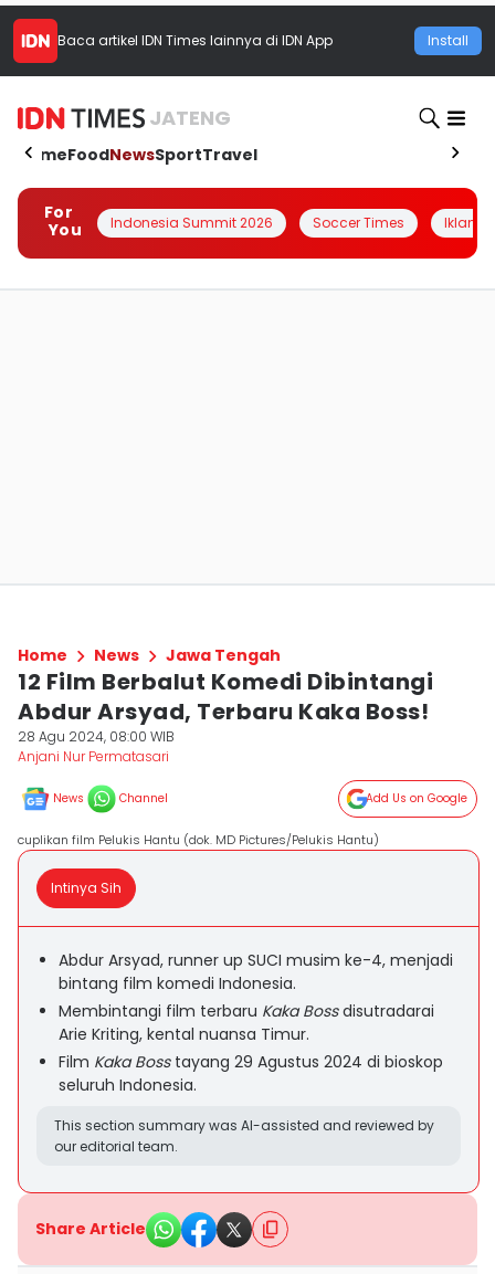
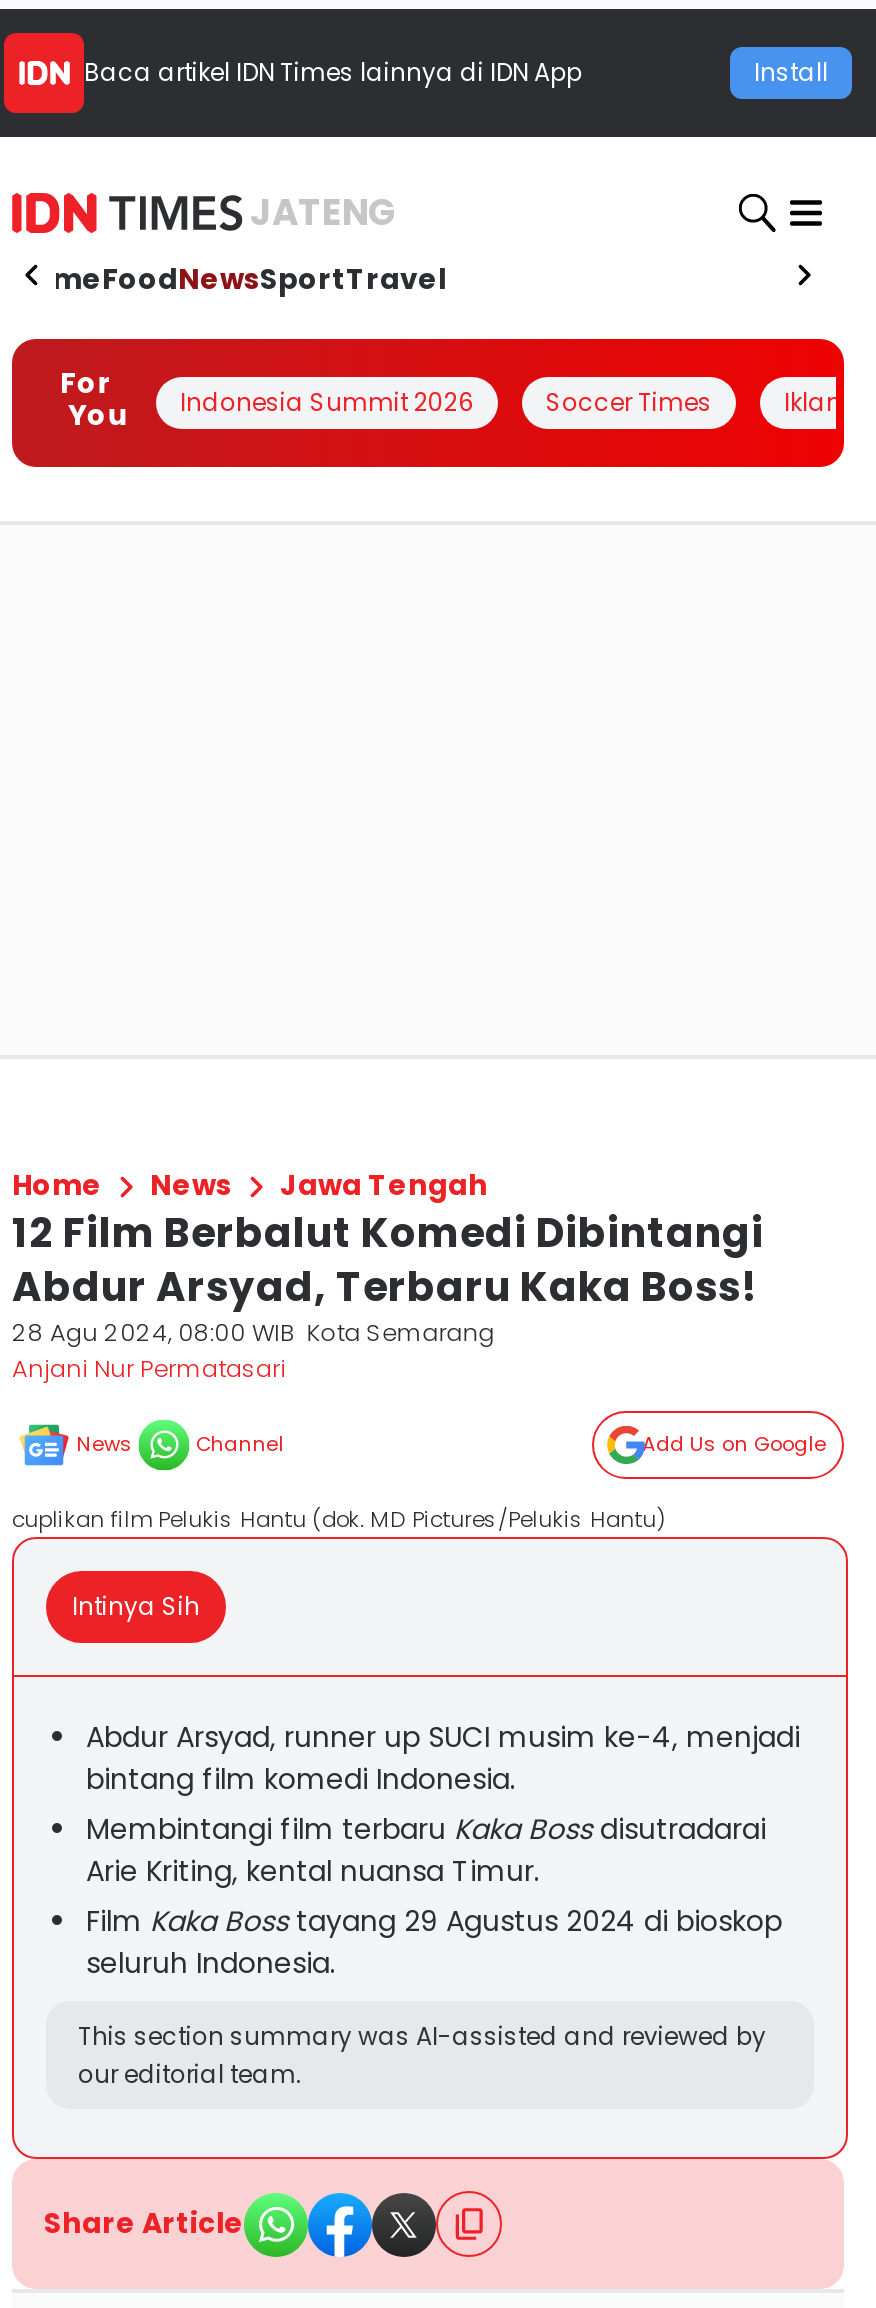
- 28 Agu 2024, 08:00 WIB
+ 28 Agu 2024, 08:00 WIB Kota Semarang
